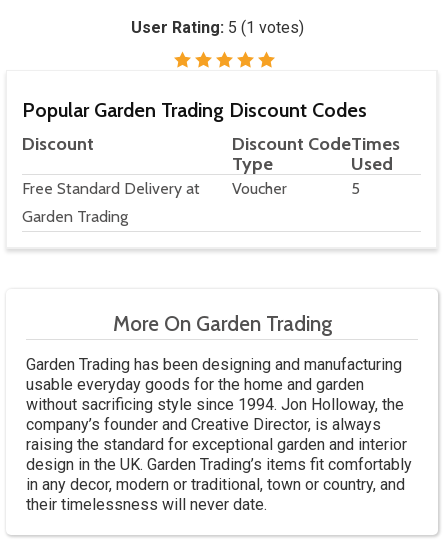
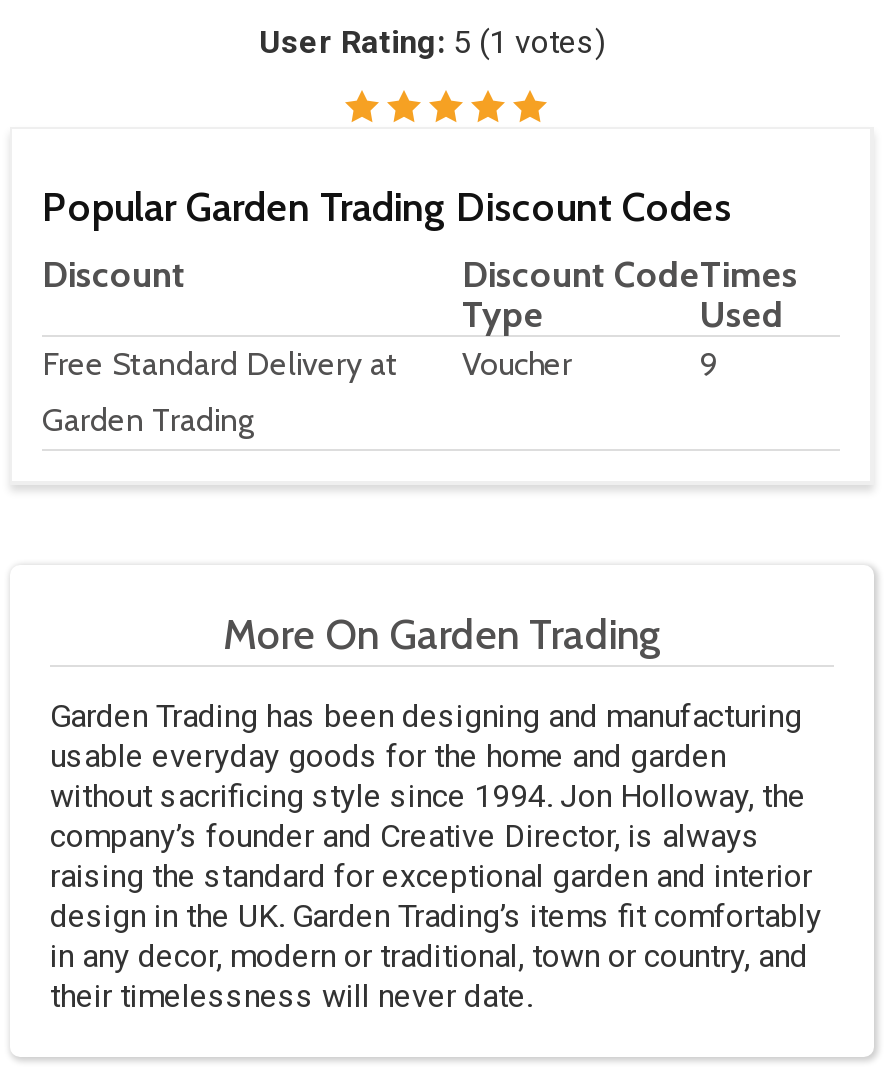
- 5
+ 9
